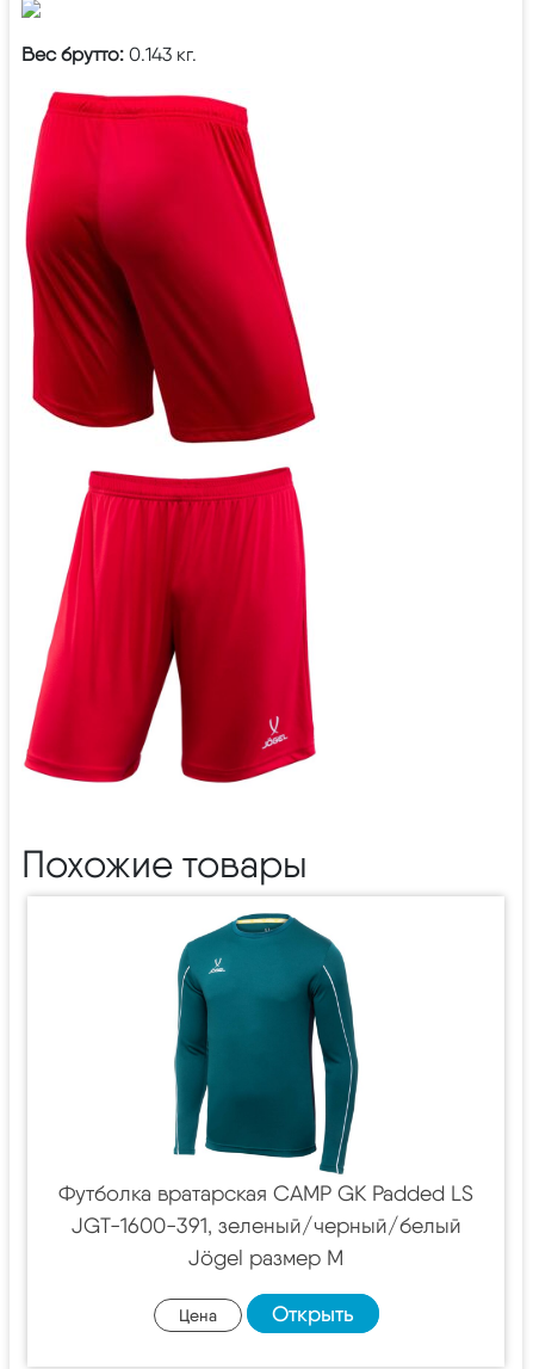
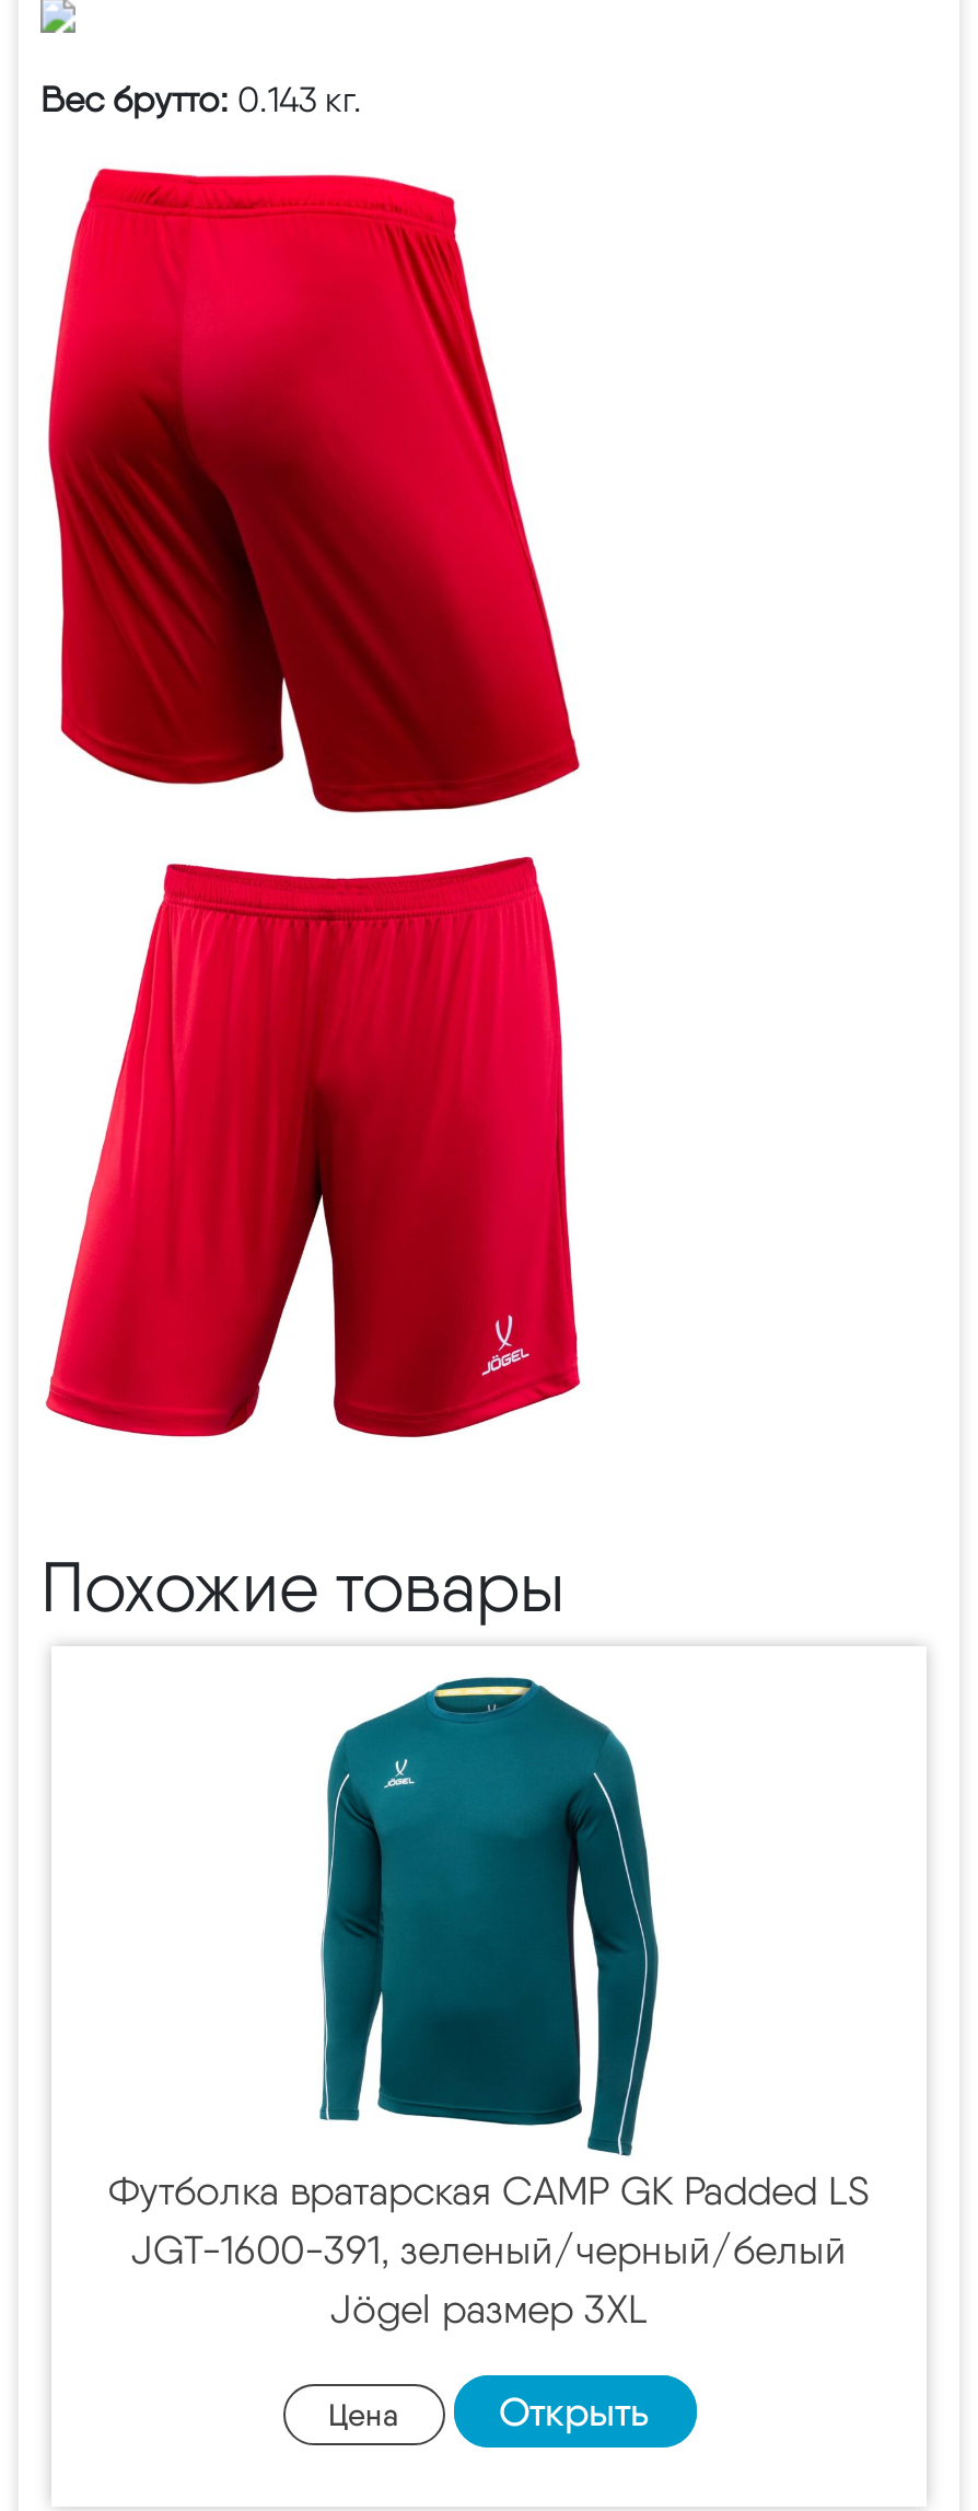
- Jögel размер M
+ Jögel размер 3XL
